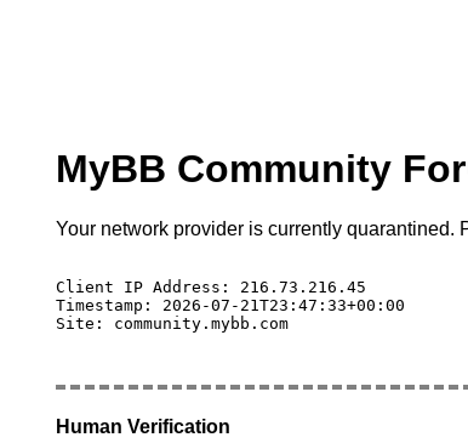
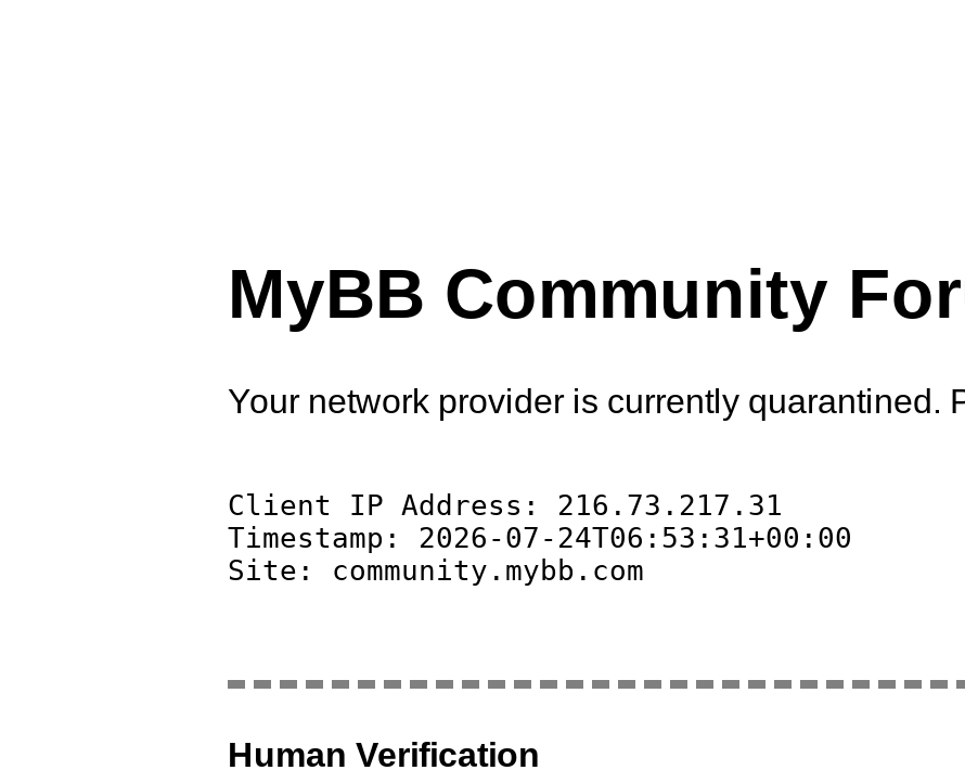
- Client IP Address: 216.73.216.45
+ Client IP Address: 216.73.217.31

- Timestamp: 2026-07-21T23:47:33+00:00
+ Timestamp: 2026-07-24T06:53:31+00:00
